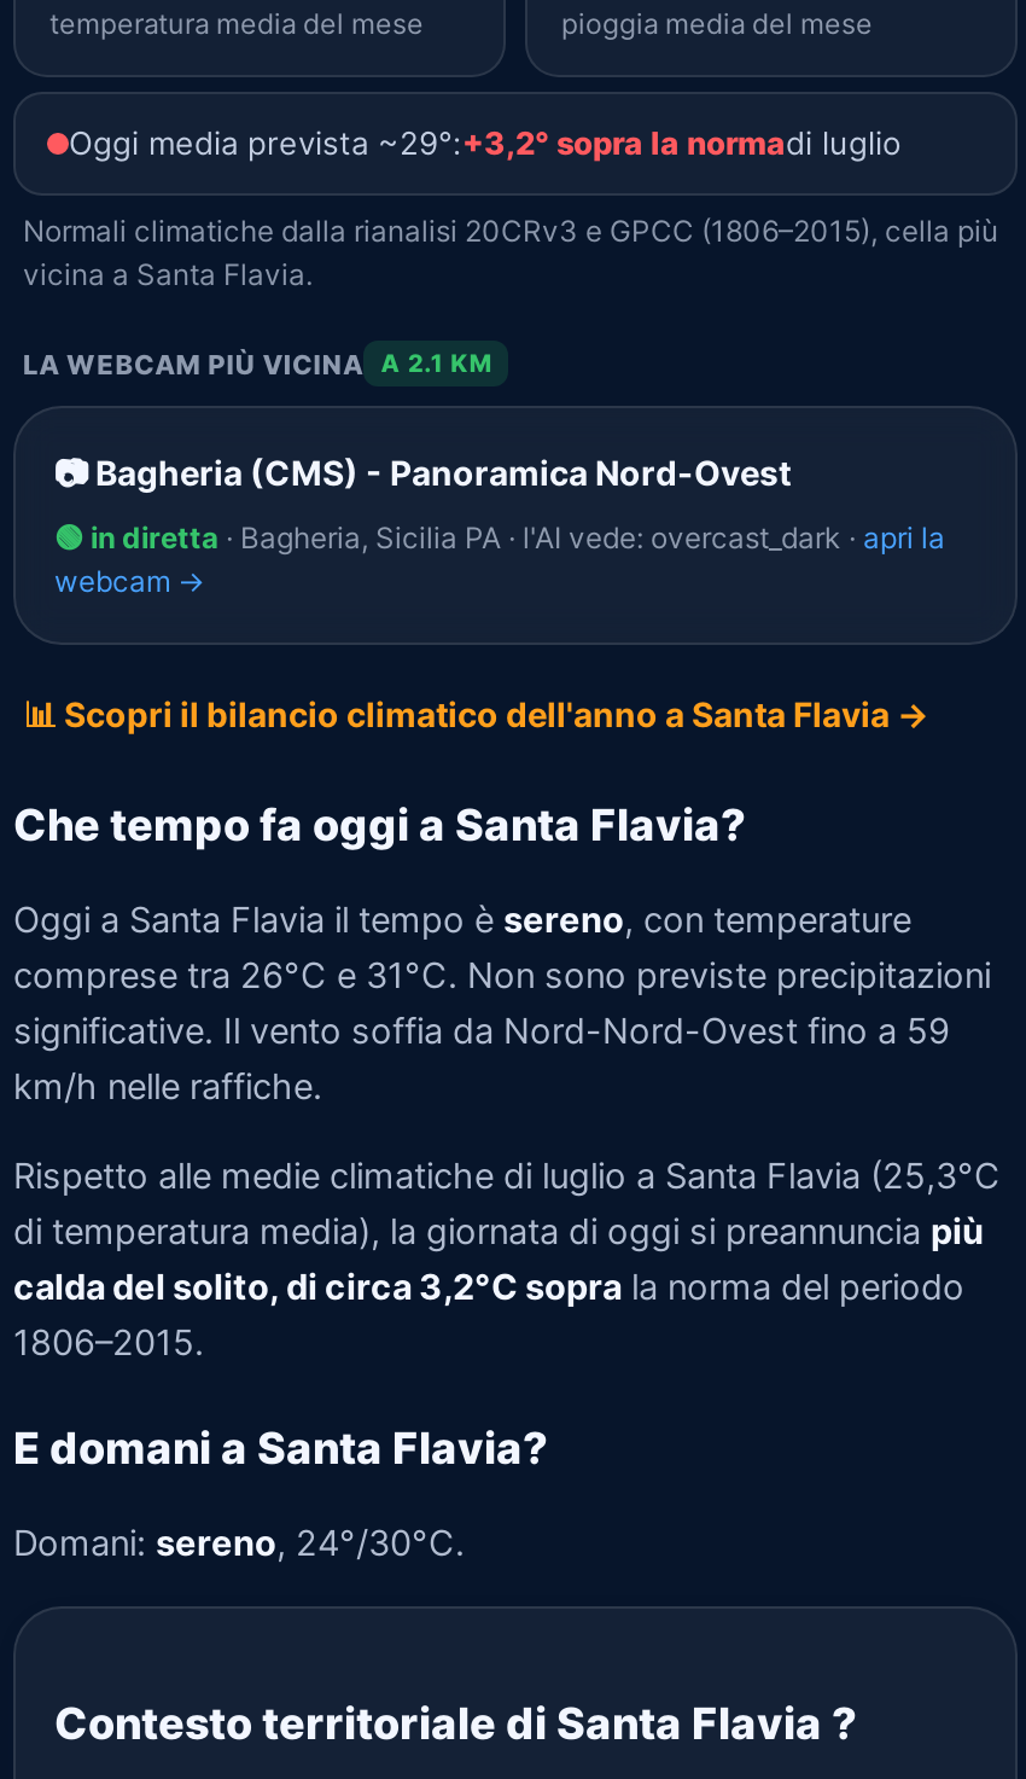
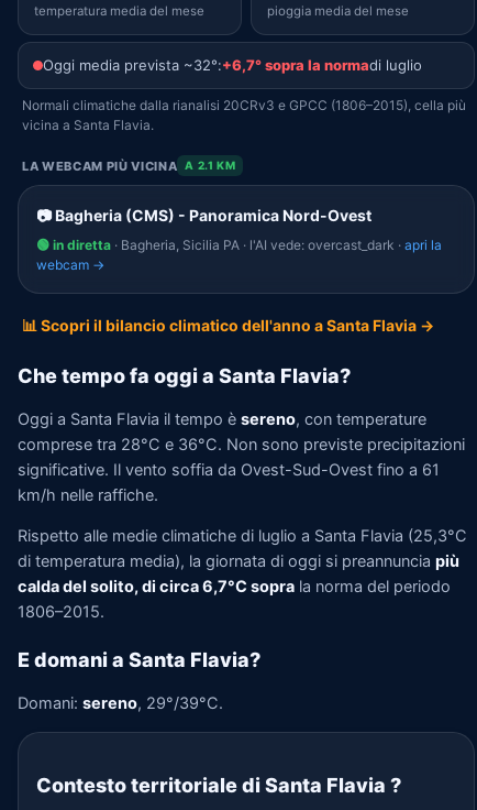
- Oggi media prevista ~29°:+3,2° sopra la normadi luglio
+ Oggi media prevista ~32°:+6,7° sopra la normadi luglio

- comprese tra 26°C e 31°C. Non sono previste precipitazioni
+ comprese tra 28°C e 36°C. Non sono previste precipitazioni

- significative. Il vento soffia da Nord-Nord-Ovest fino a 59
+ significative. Il vento soffia da Ovest-Sud-Ovest fino a 61

- calda del solito, di circa 3,2°C sopra la norma del periodo
+ calda del solito, di circa 6,7°C sopra la norma del periodo

- Domani: sereno, 24°/30°C.
+ Domani: sereno, 29°/39°C.
